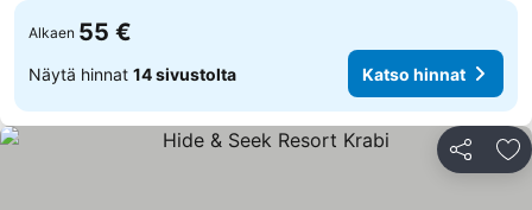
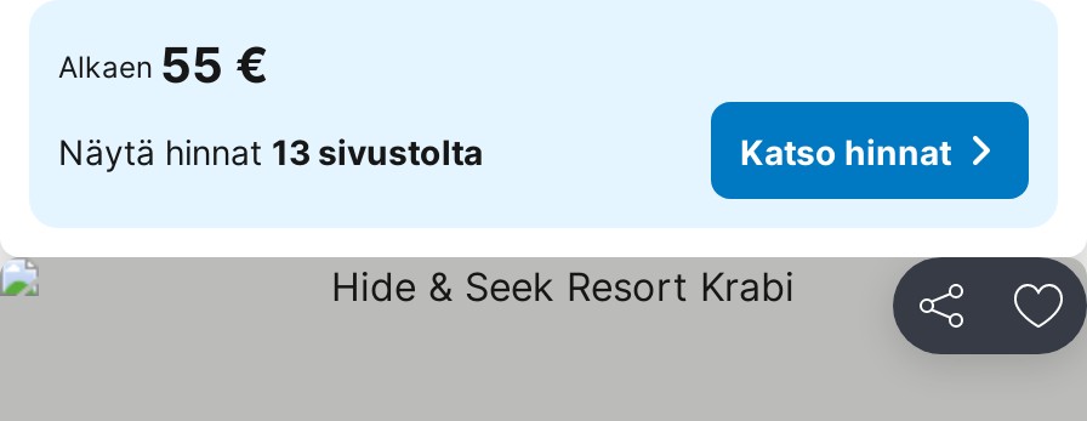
- Näytä hinnat 14 sivustolta
+ Näytä hinnat 13 sivustolta
